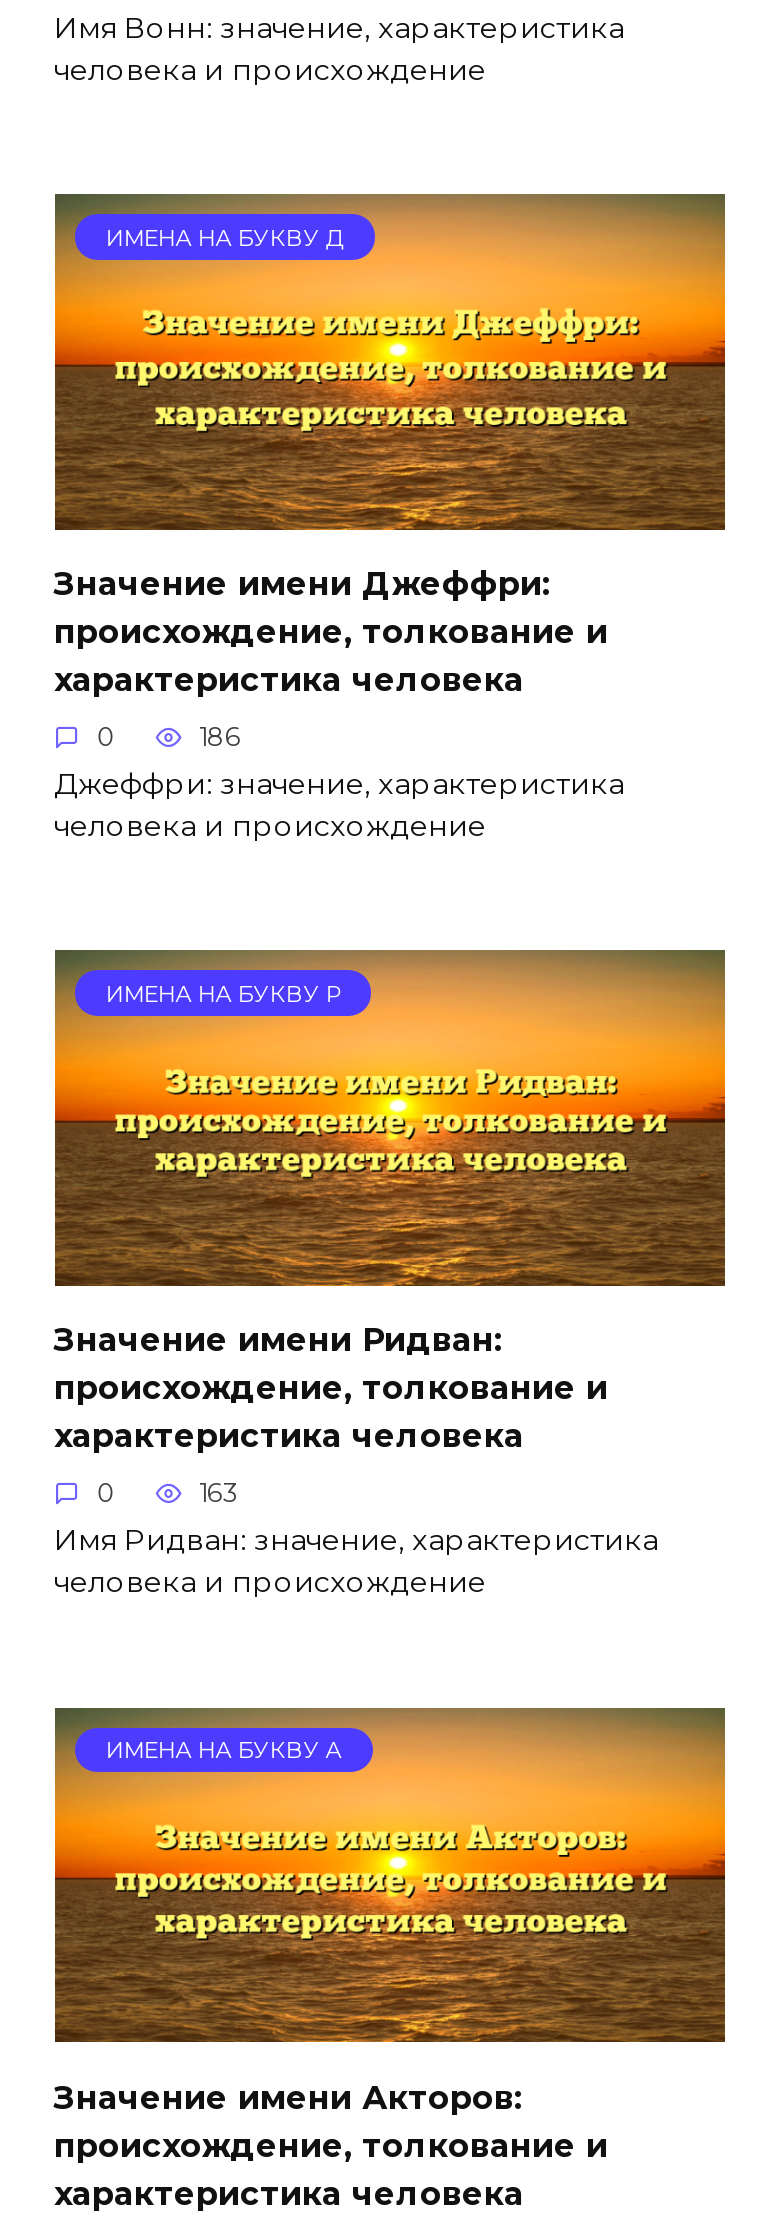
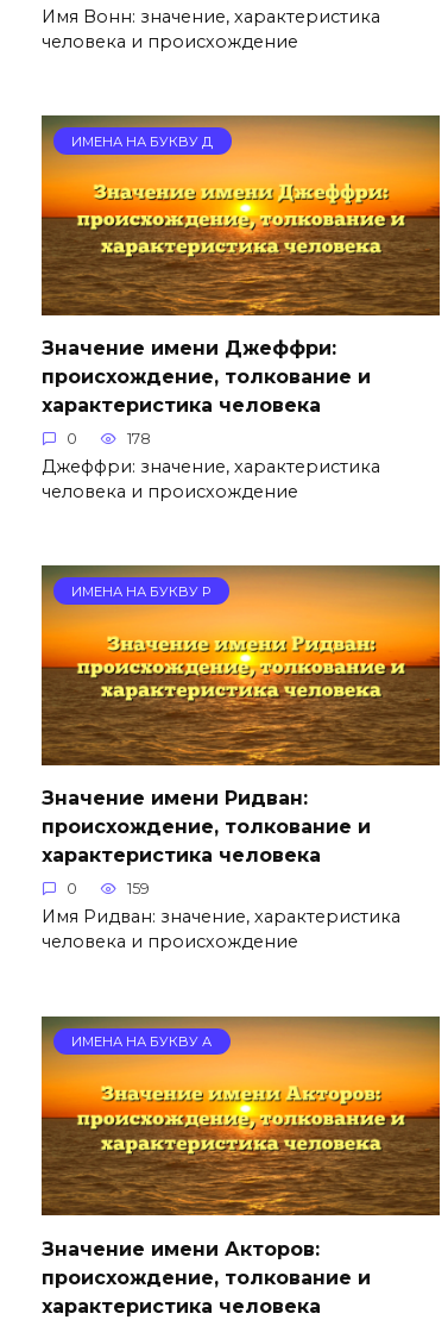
- 186
+ 178

- 163
+ 159
